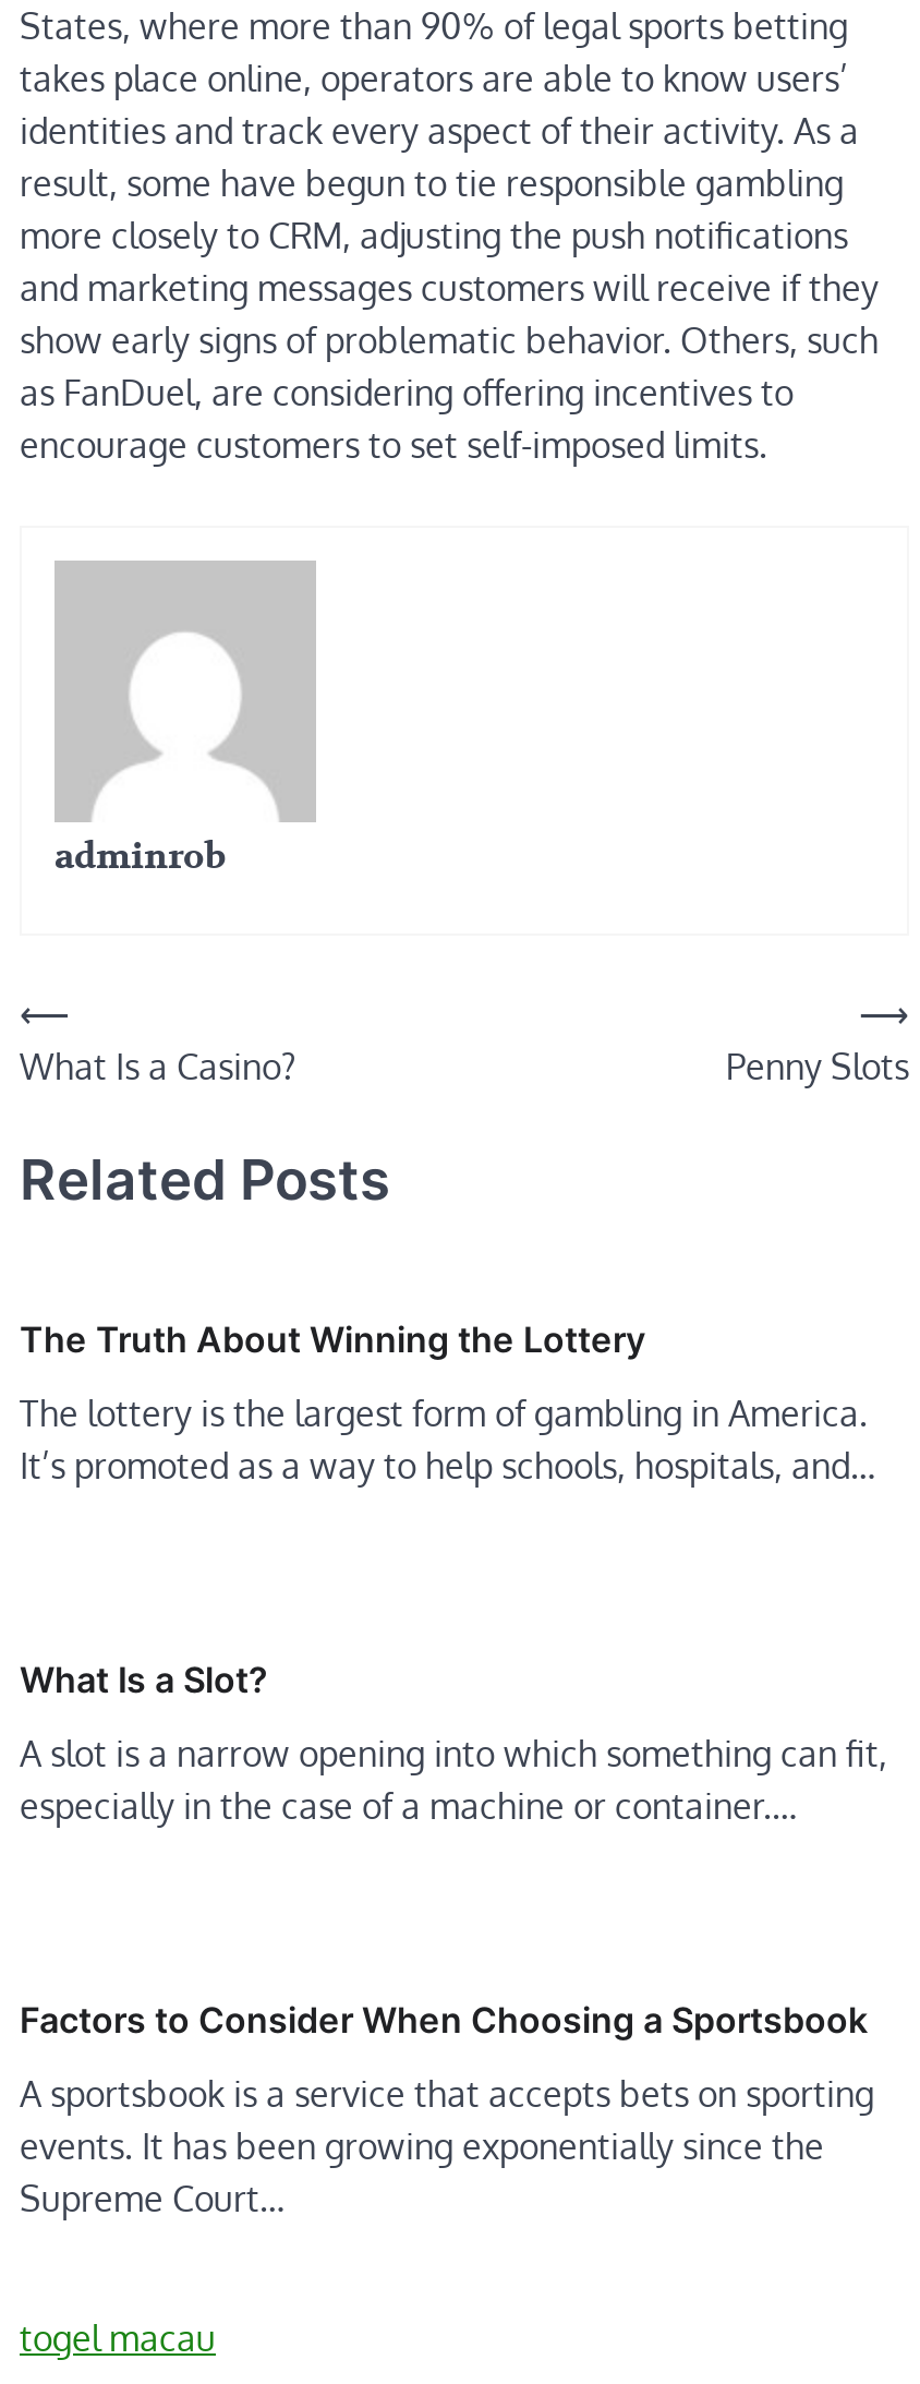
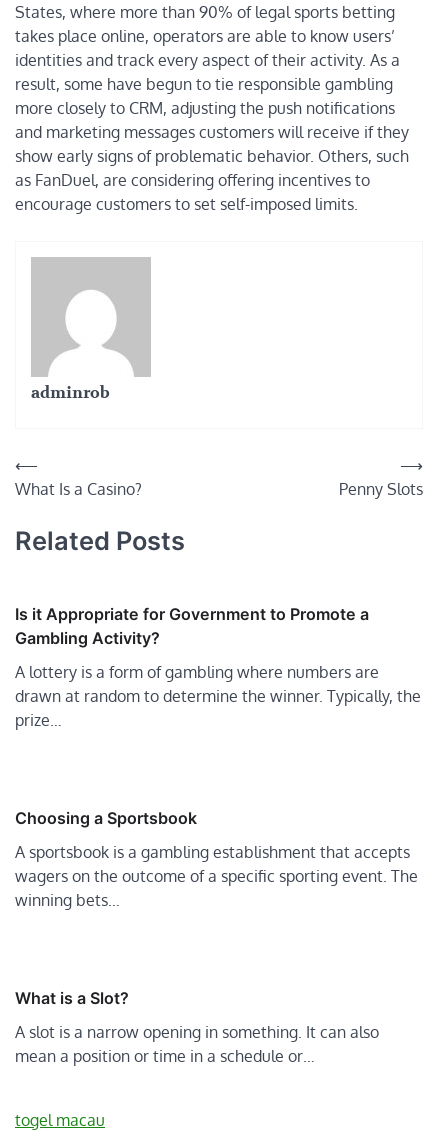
- The Truth About Winning the Lottery
+ Is it Appropriate for Government to Promote a
+ Gambling Activity?

- The lottery is the largest form of gambling in America.
- It’s promoted as a way to help schools, hospitals, and…
+ A lottery is a form of gambling where numbers are
+ drawn at random to determine the winner. Typically, the
+ prize…

- What Is a Slot?
+ Choosing a Sportsbook

- A slot is a narrow opening into which something can fit,
- especially in the case of a machine or container.…
+ A sportsbook is a gambling establishment that accepts
+ wagers on the outcome of a specific sporting event. The
+ winning bets…

- Factors to Consider When Choosing a Sportsbook
+ What is a Slot?

- A sportsbook is a service that accepts bets on sporting
- events. It has been growing exponentially since the
- Supreme Court…
+ A slot is a narrow opening in something. It can also
+ mean a position or time in a schedule or…
